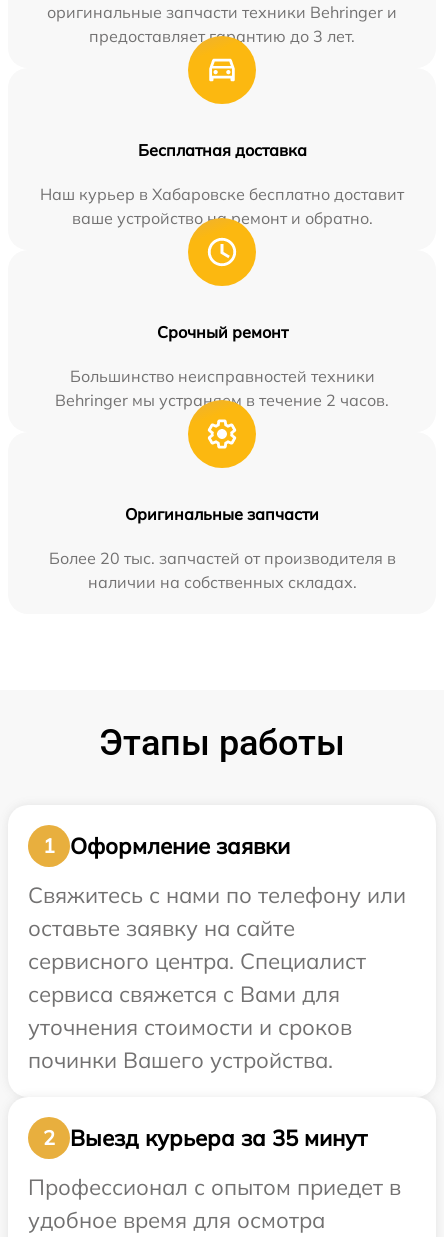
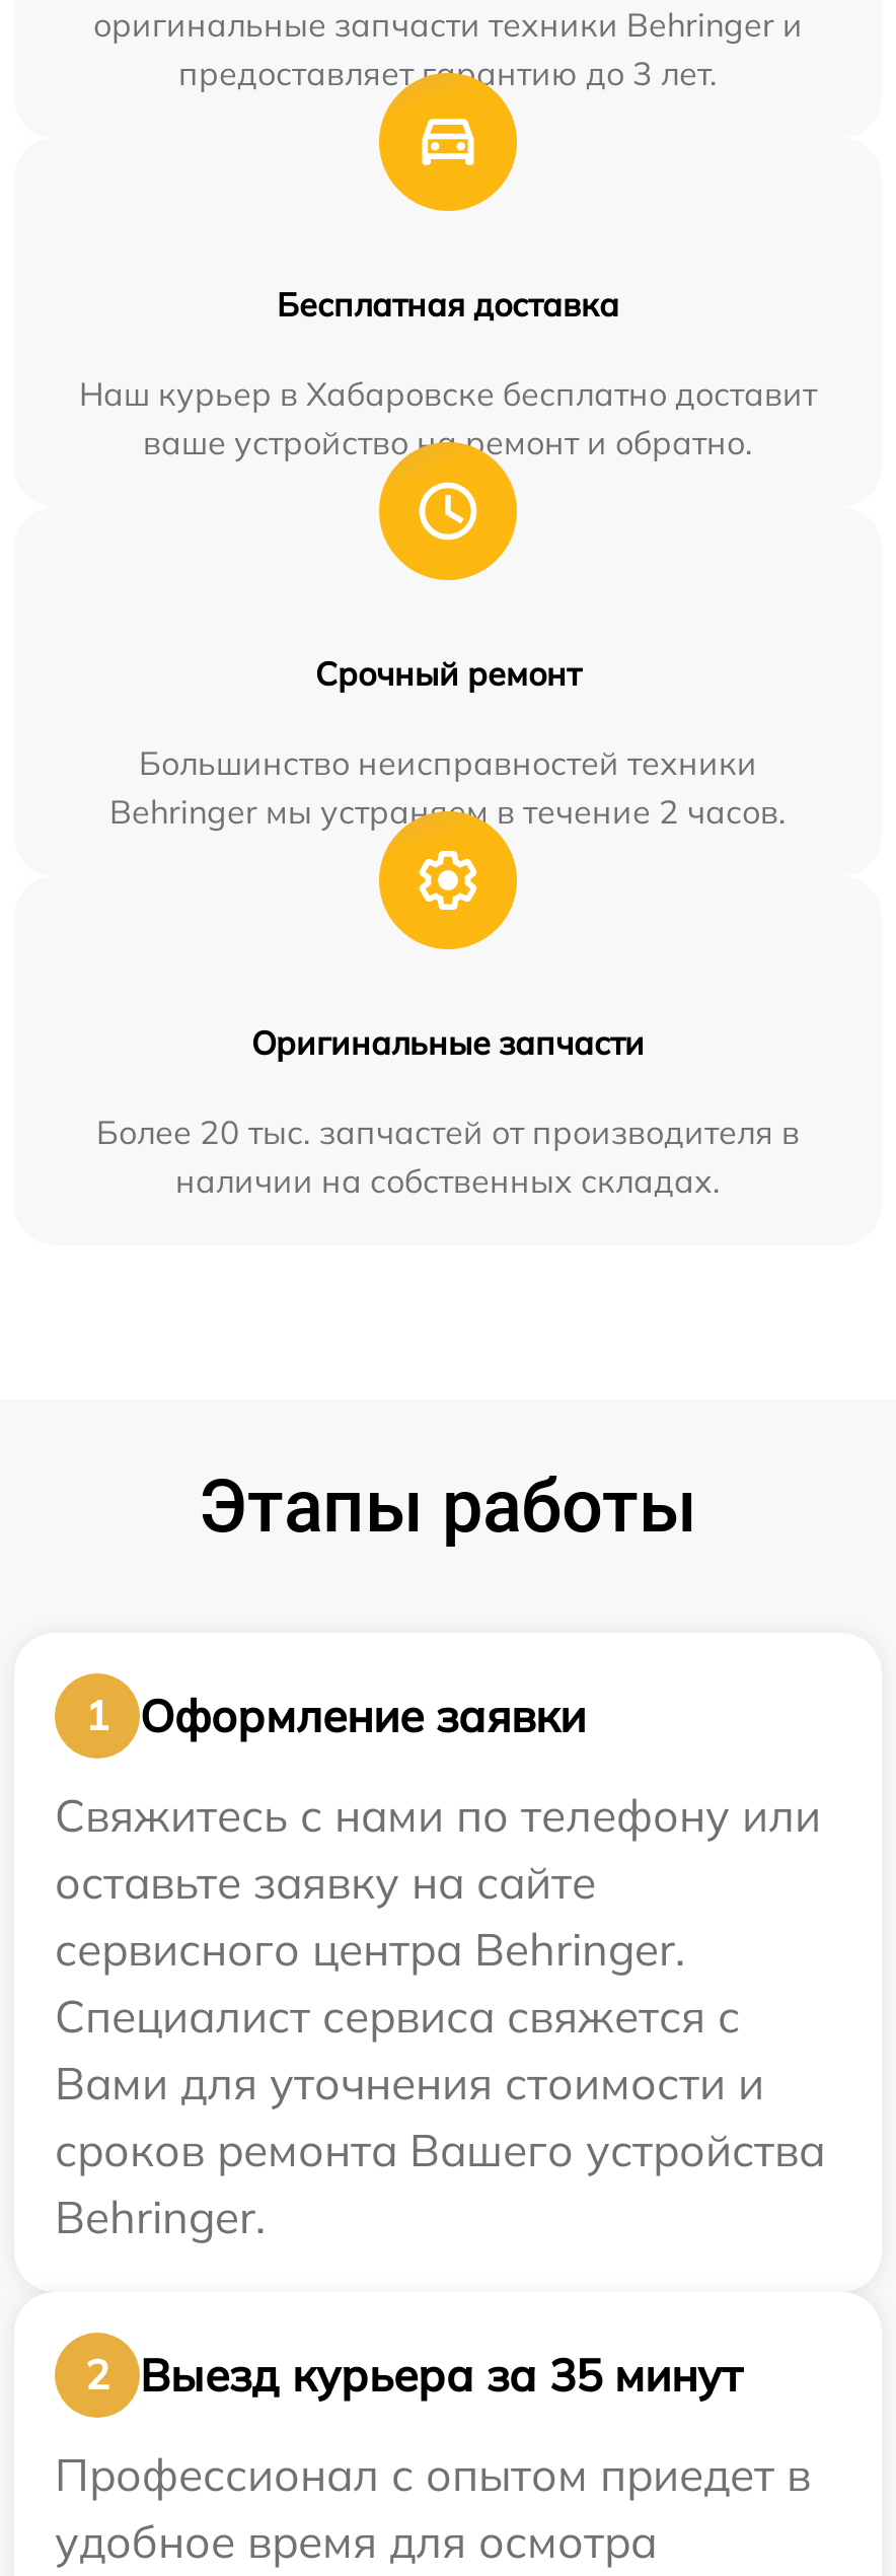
- сервисного центра. Специалист
- сервиса свяжется с Вами для
- уточнения стоимости и сроков
- починки Вашего устройства.
+ сервисного центра Behringer.
+ Специалист сервиса свяжется с
+ Вами для уточнения стоимости и
+ сроков ремонта Вашего устройства
+ Behringer.
